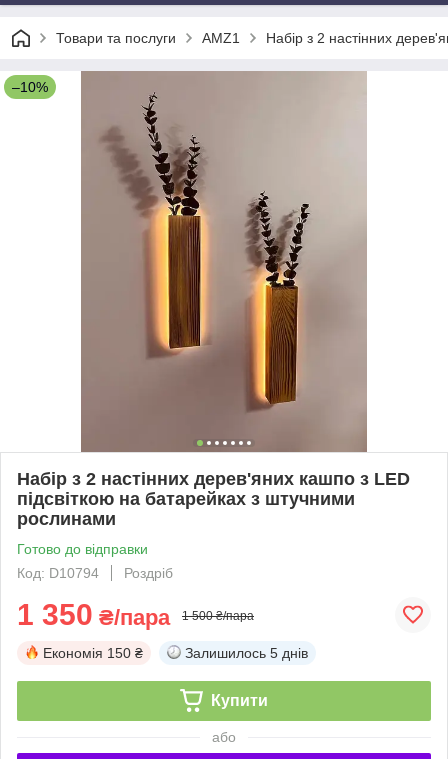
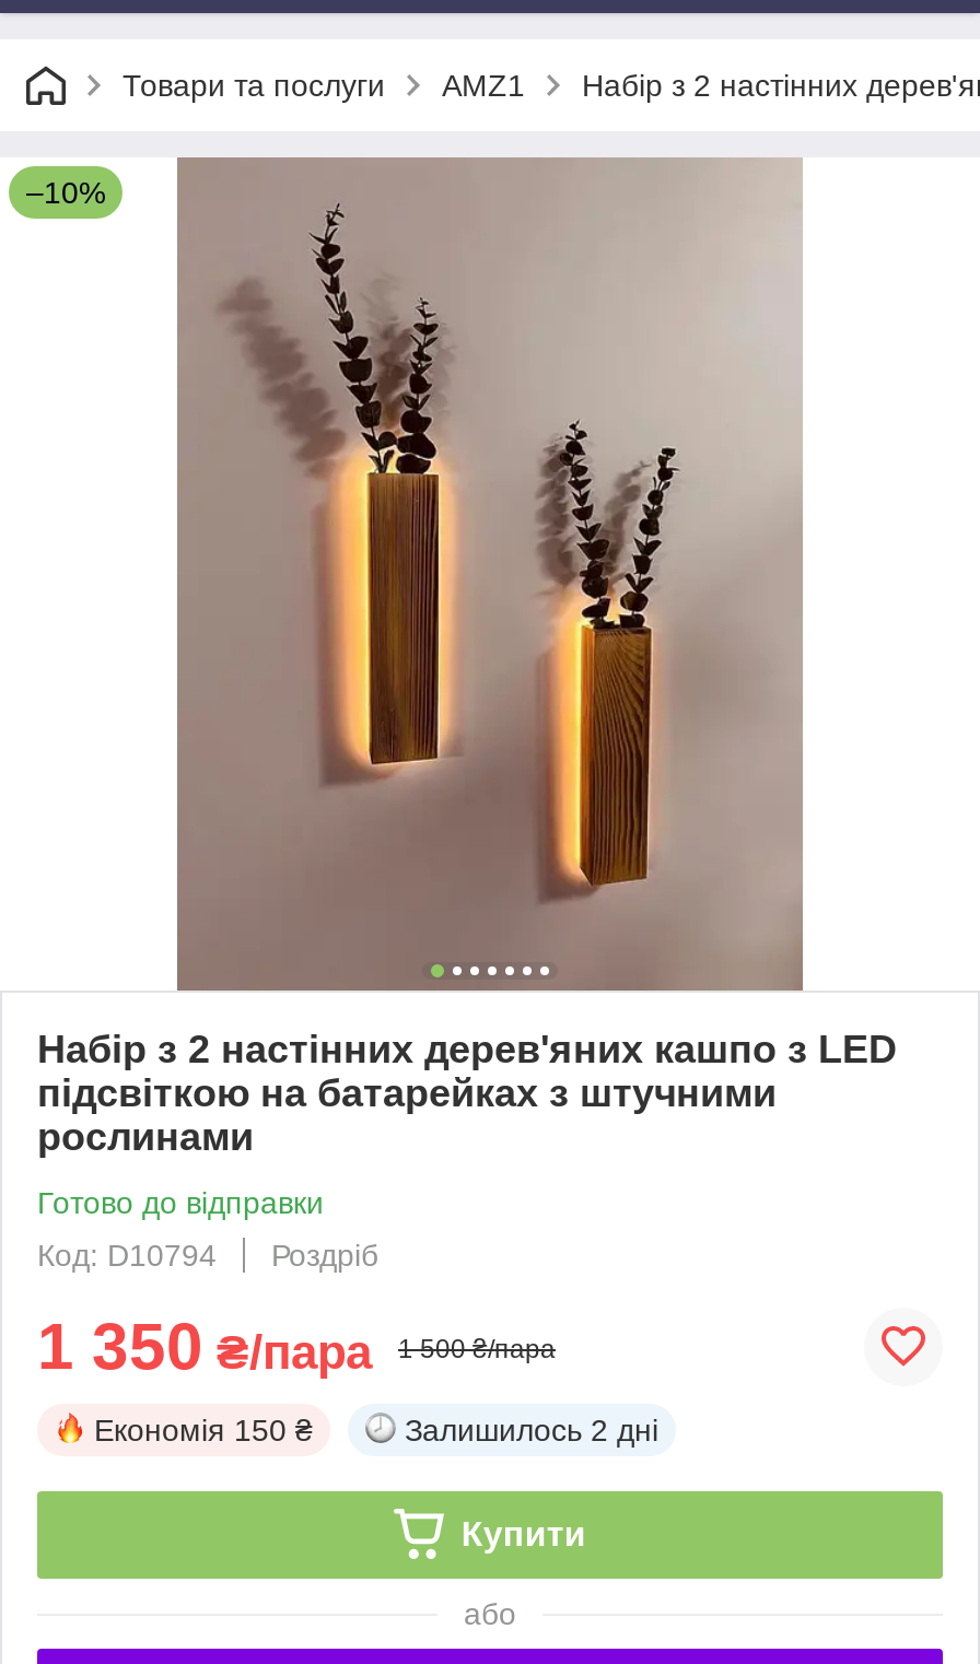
- Залишилось 5 днів
+ Залишилось 2 дні
